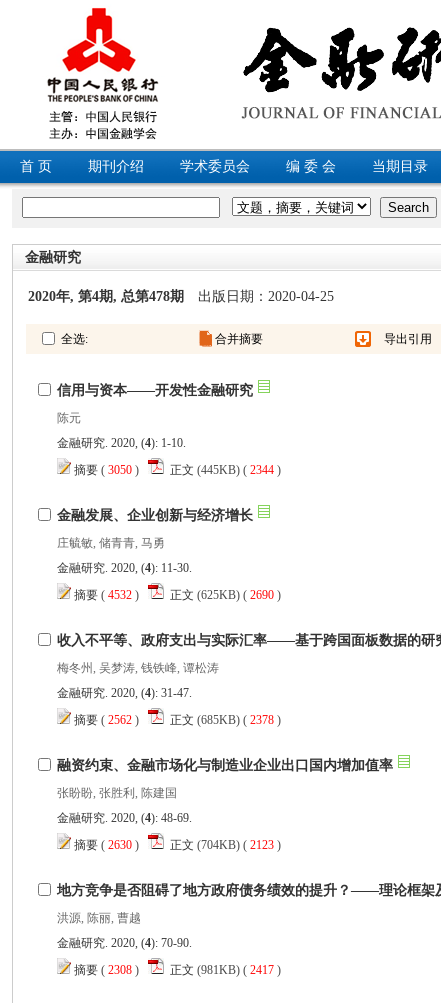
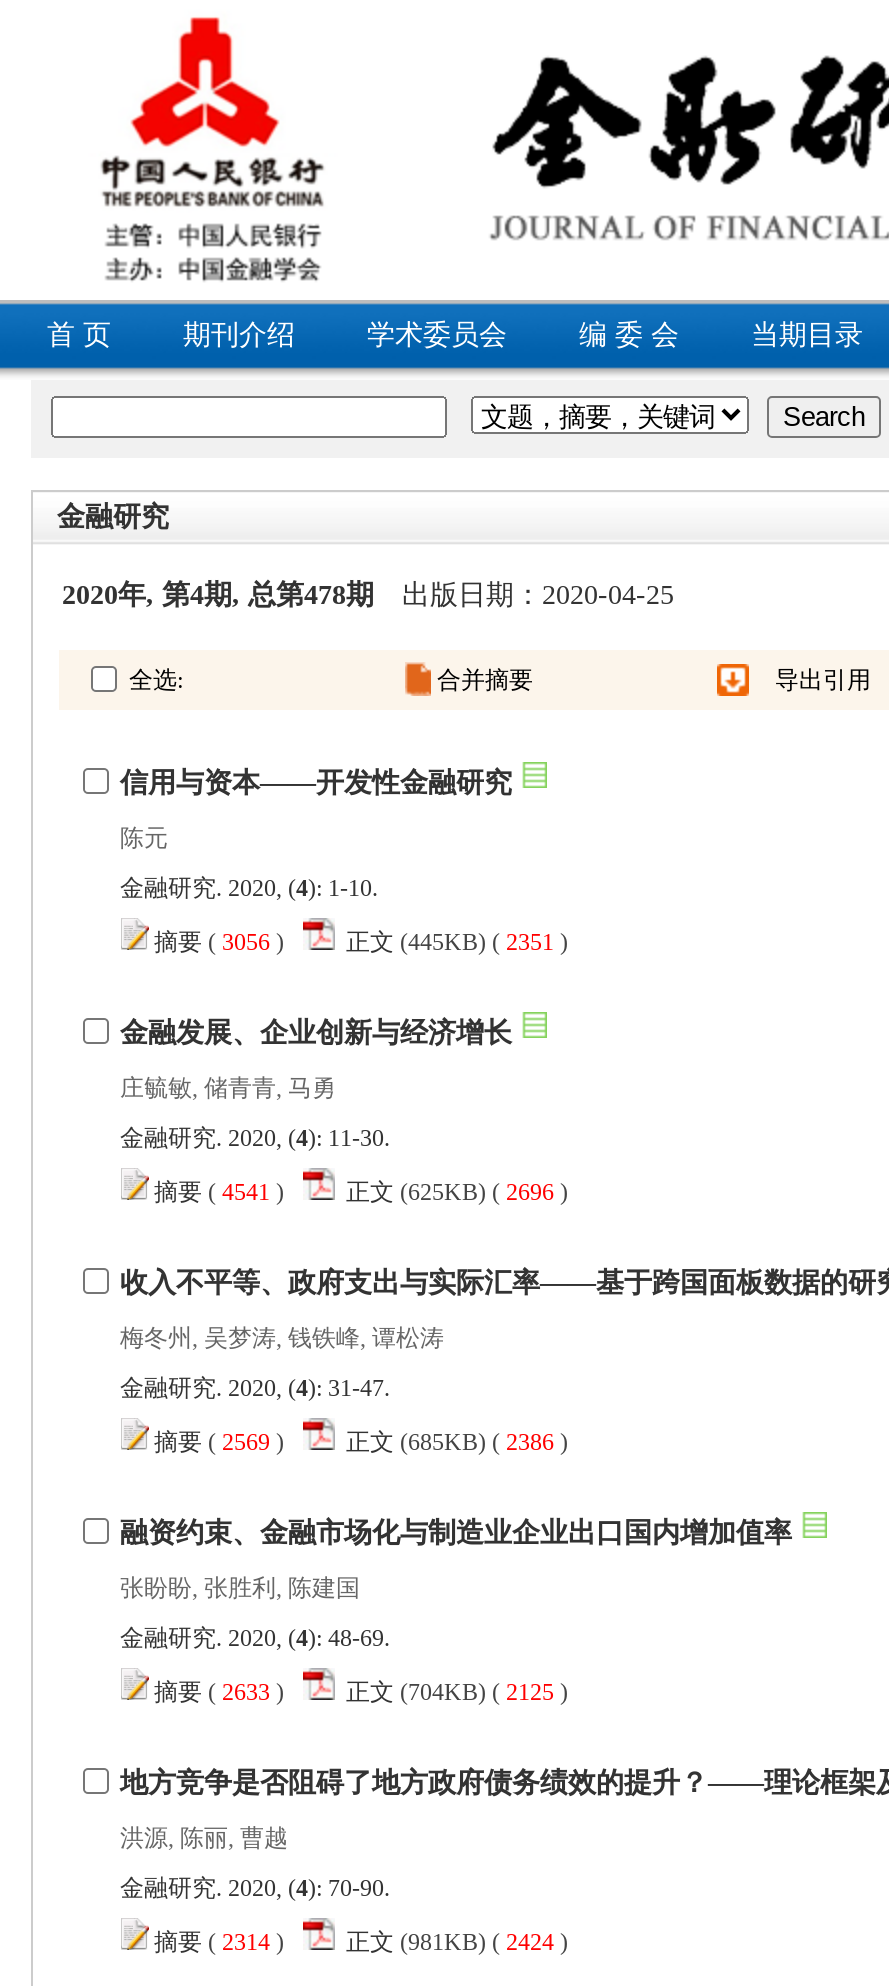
- 2344)
+ 2351)

- 2690)
+ 2696)

- 2378)
+ 2386)

- 2123)
+ 2125)

- 2417)
+ 2424)
